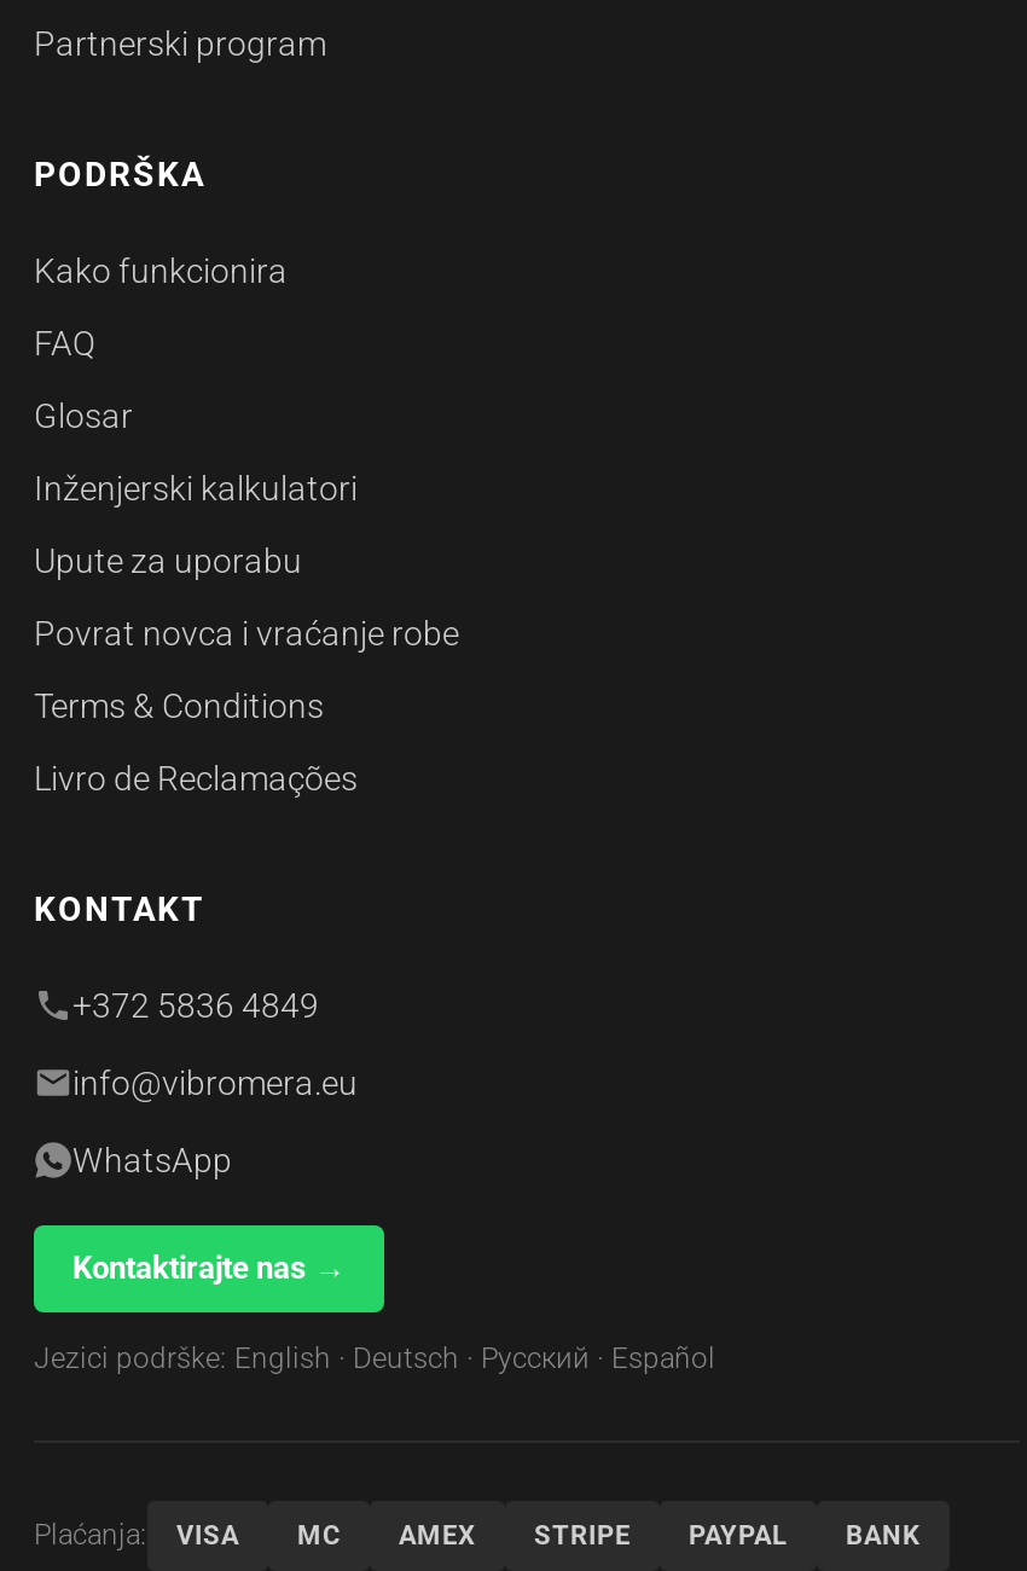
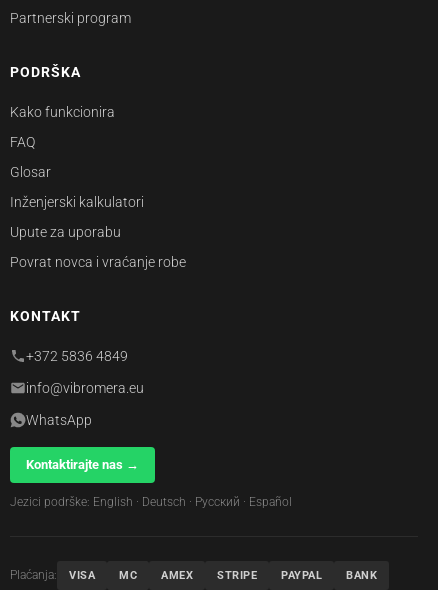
- Terms & Conditions
- Livro de Reclamações
